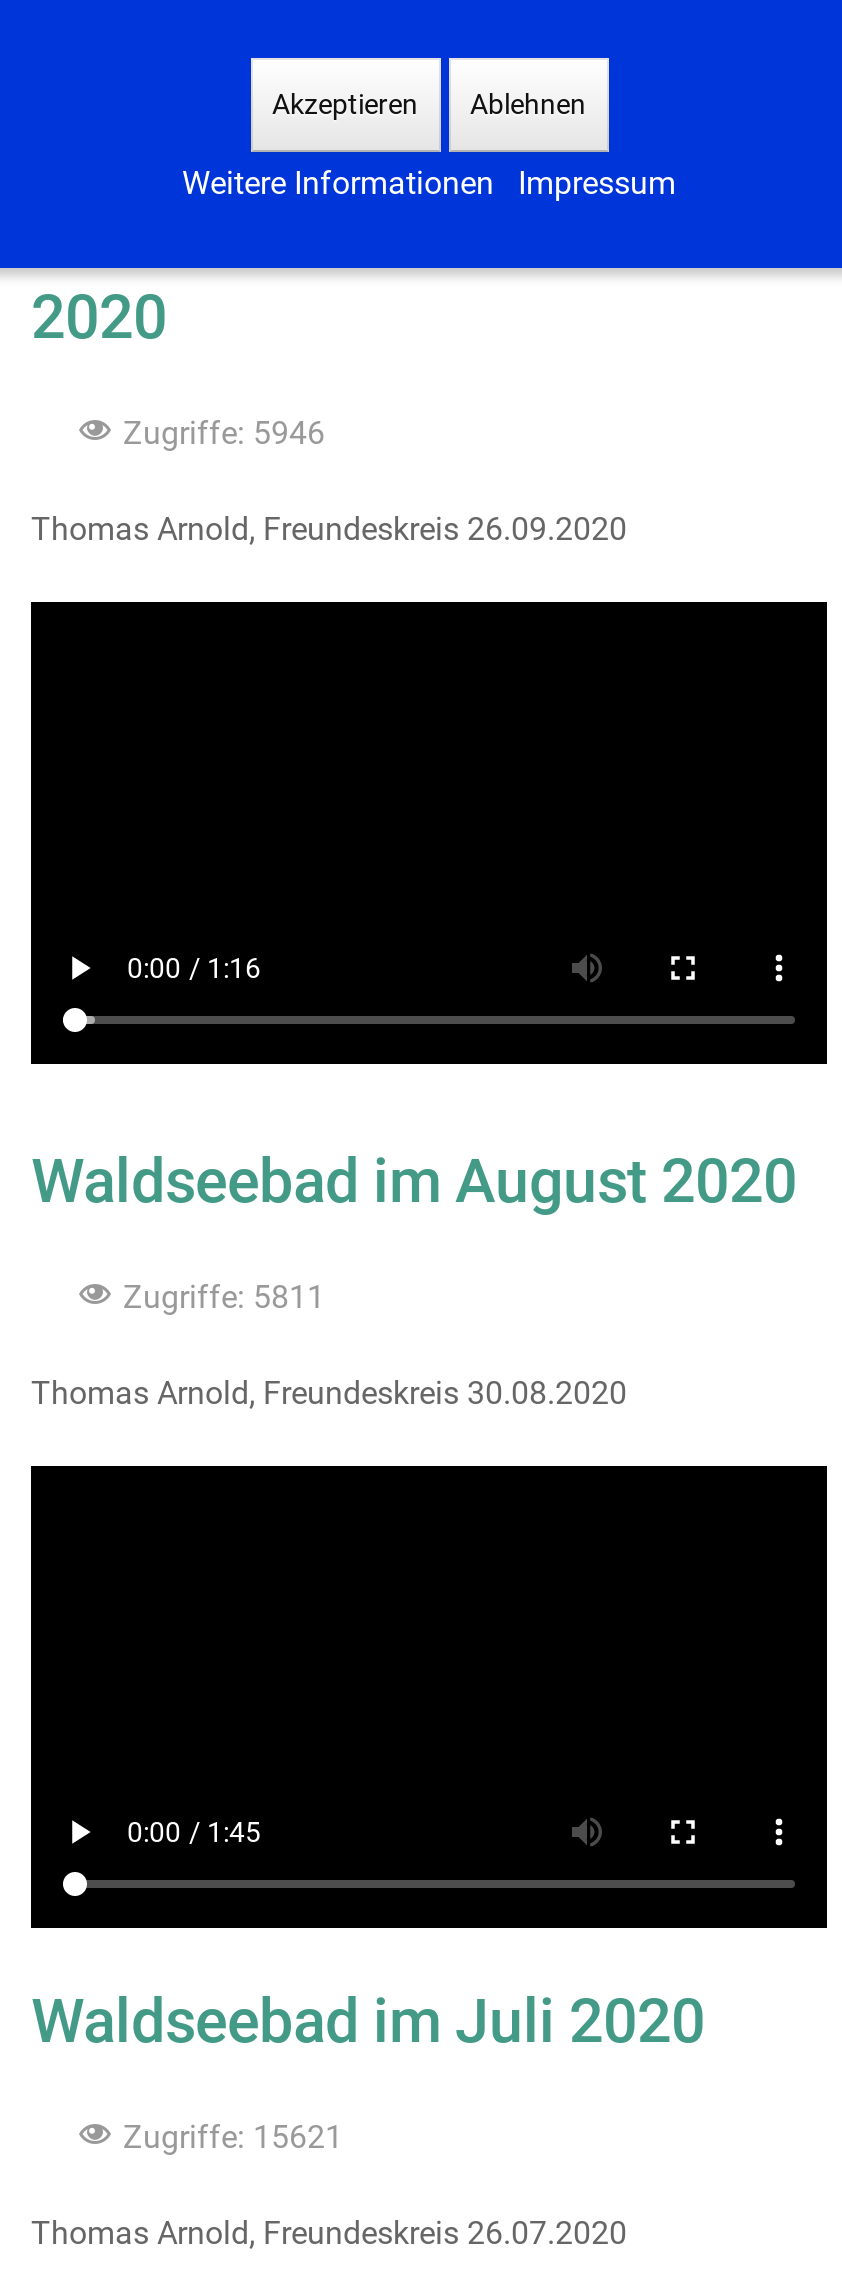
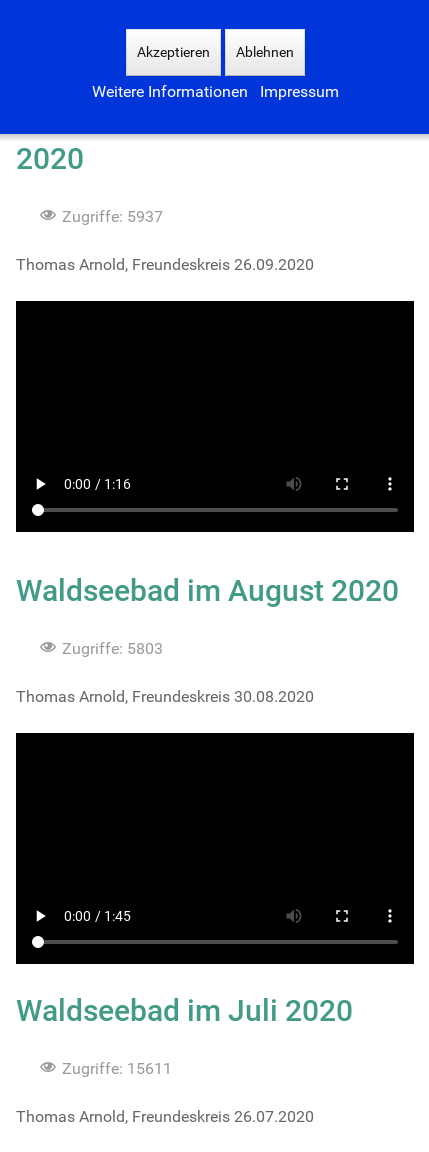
- Zugriffe: 5946
+ Zugriffe: 5937

- Zugriffe: 5811
+ Zugriffe: 5803

- Zugriffe: 15621
+ Zugriffe: 15611
